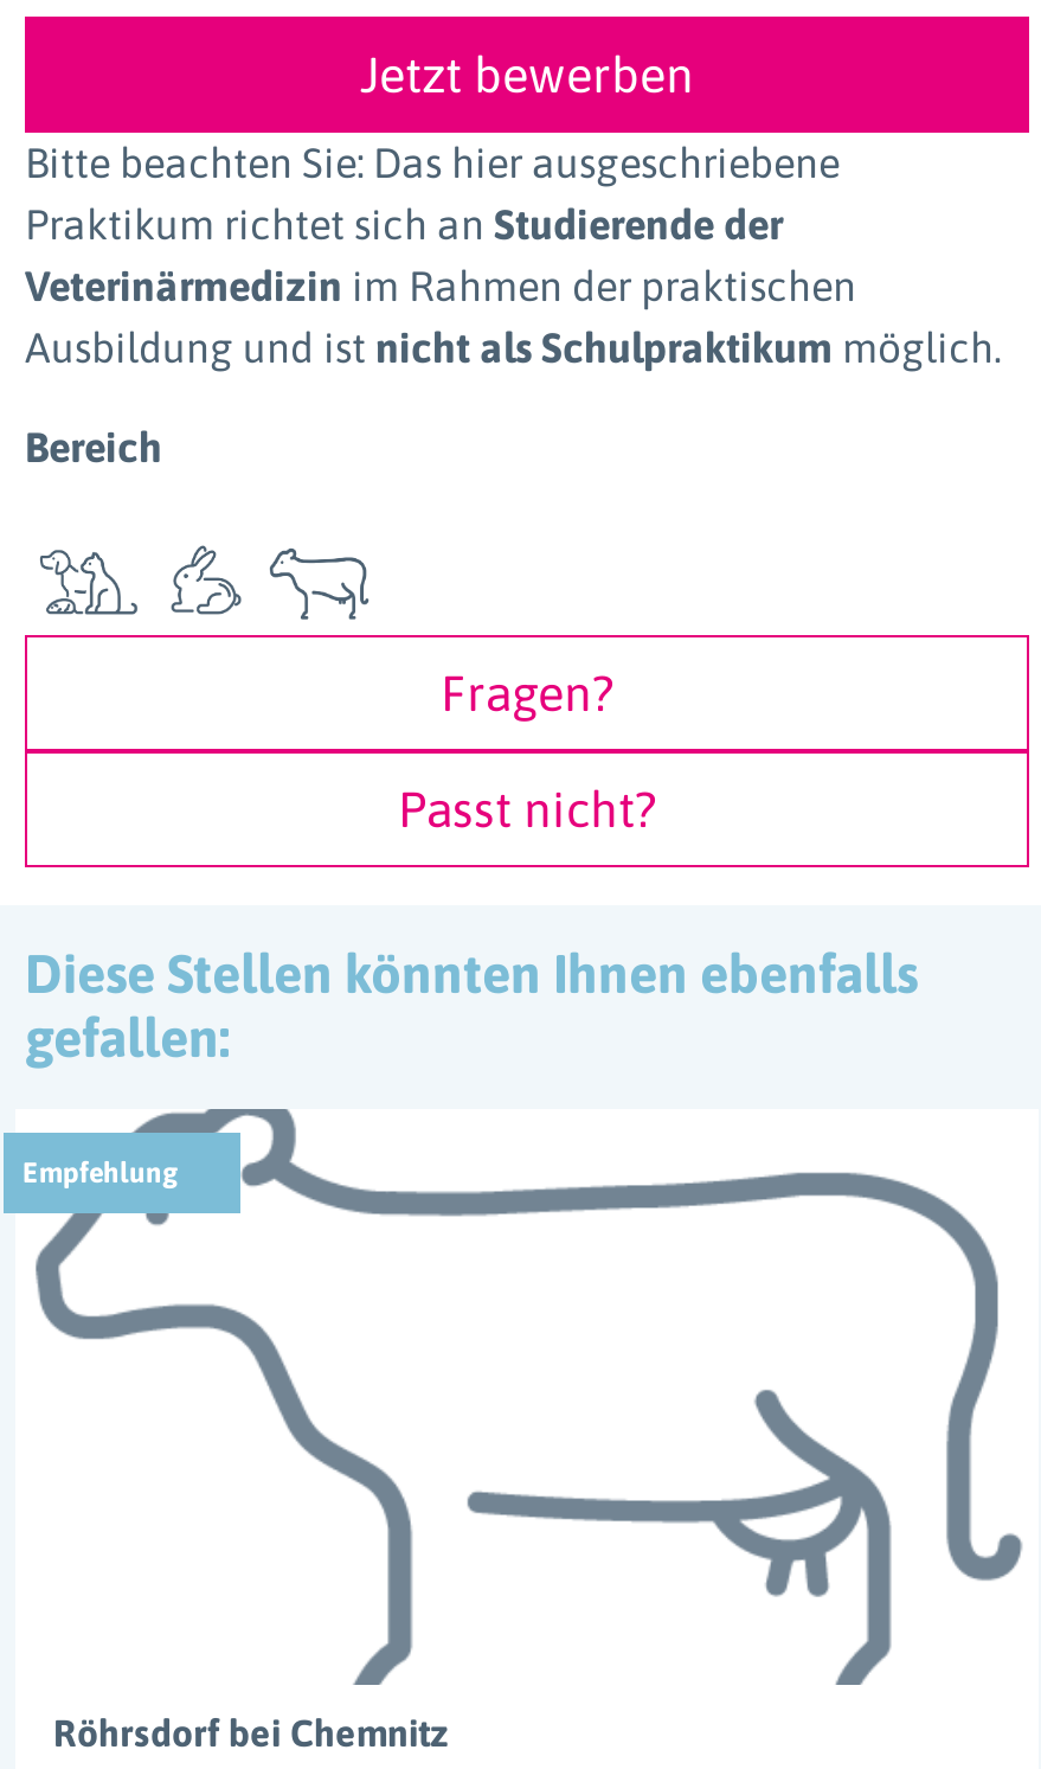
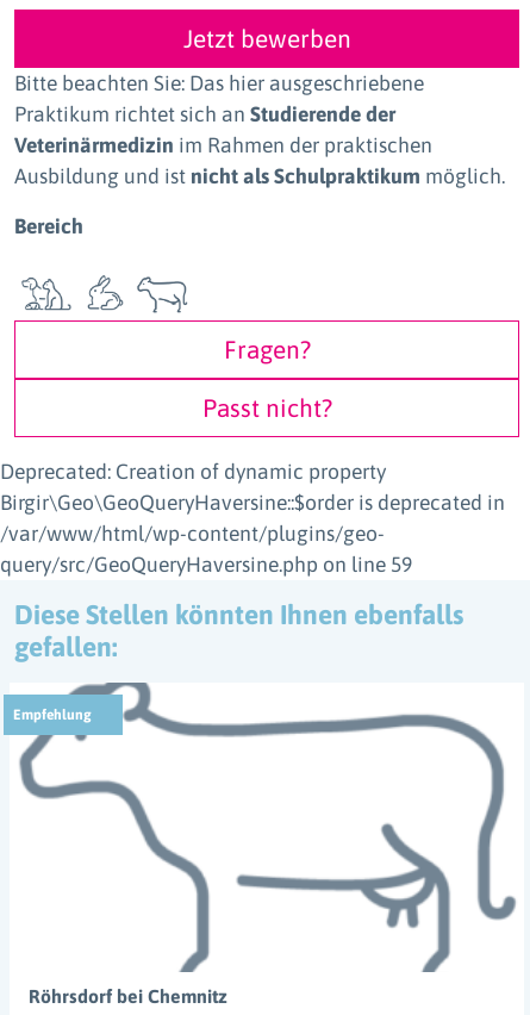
+ Deprecated: Creation of dynamic property
+ Birgir\Geo\GeoQueryHaversine::$order is deprecated in
+ /var/www/html/wp-content/plugins/geo-
+ query/src/GeoQueryHaversine.php on line 59
